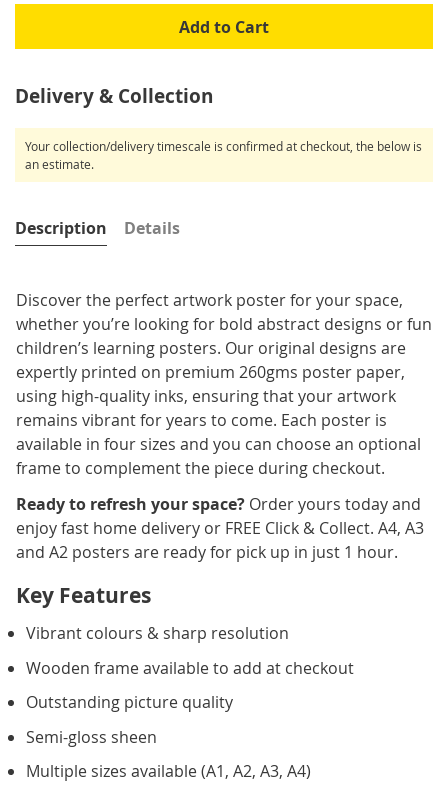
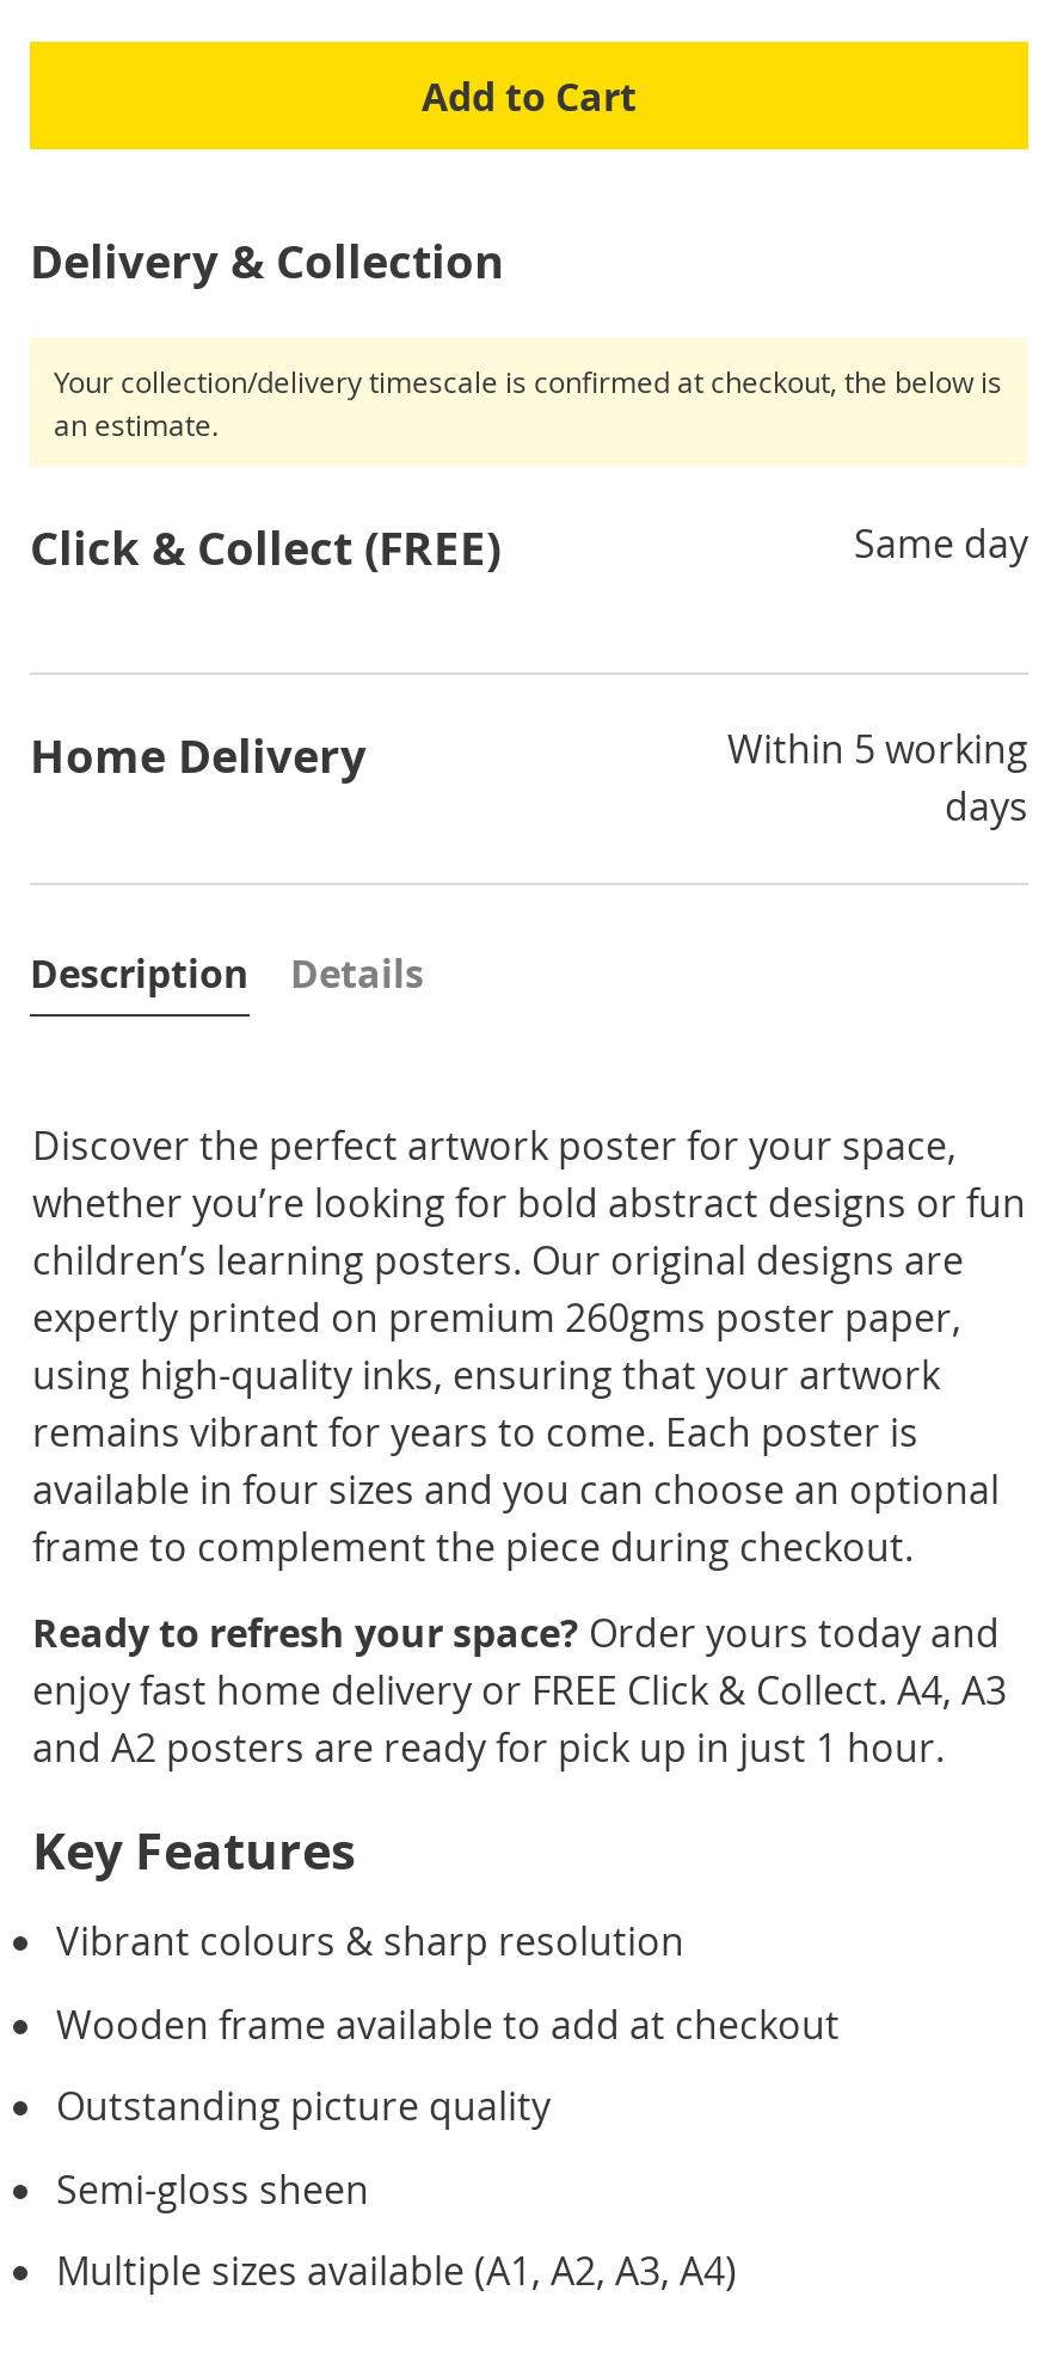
+ Click & Collect (FREE)
+ Same day
+ Home Delivery
+ Within 5 working
+ days
